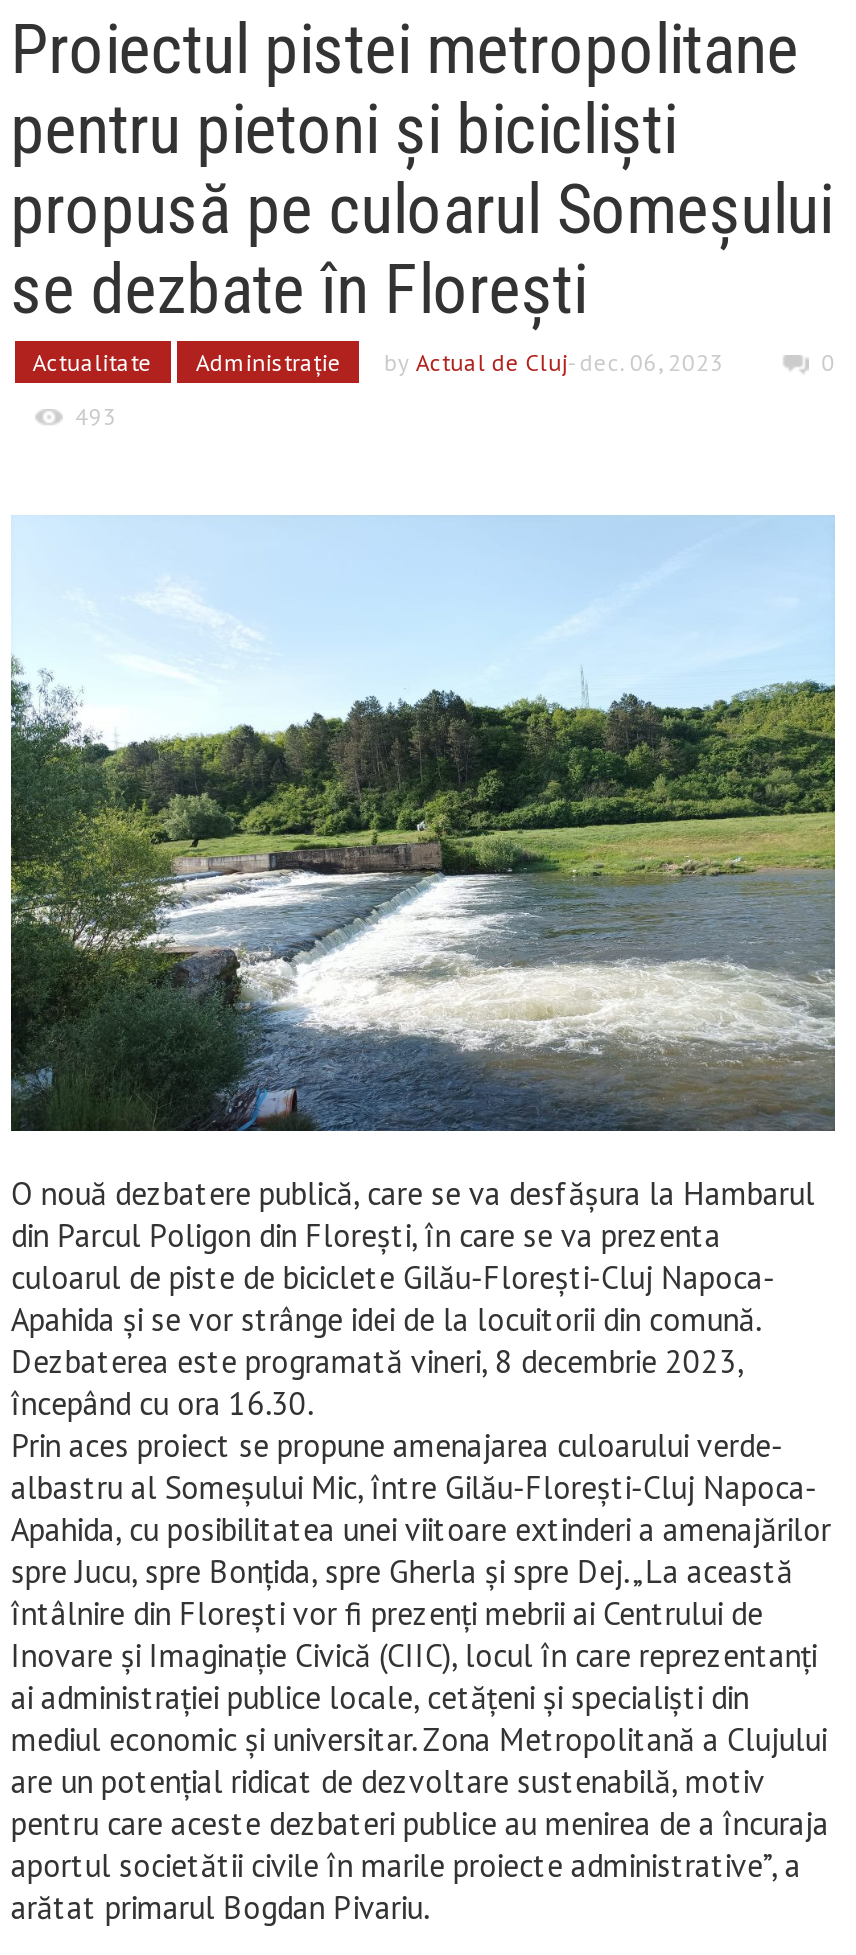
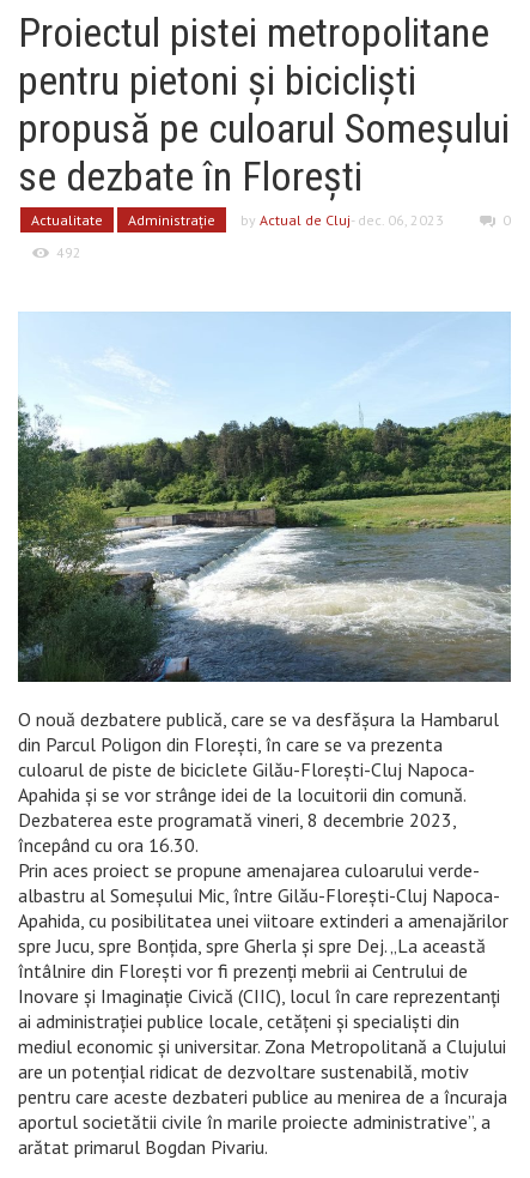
- 493
+ 492
